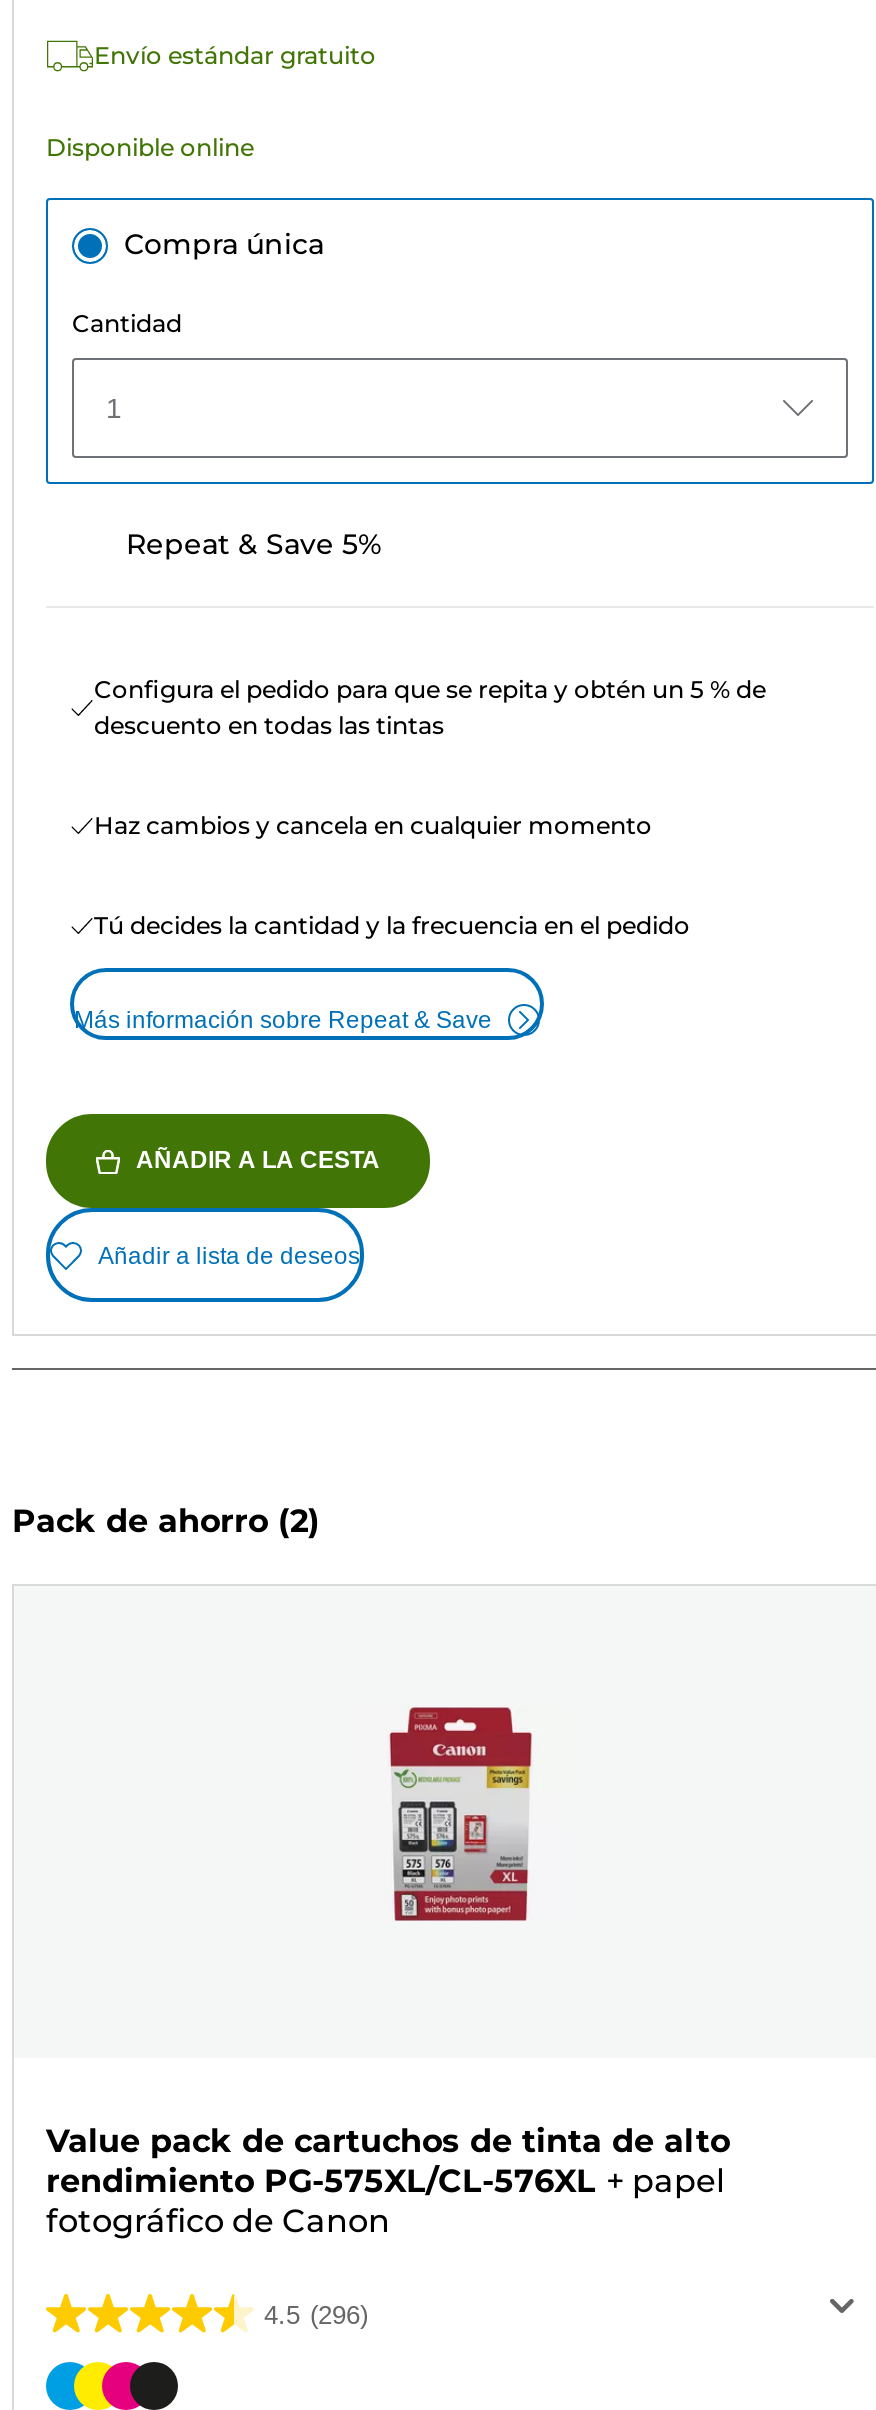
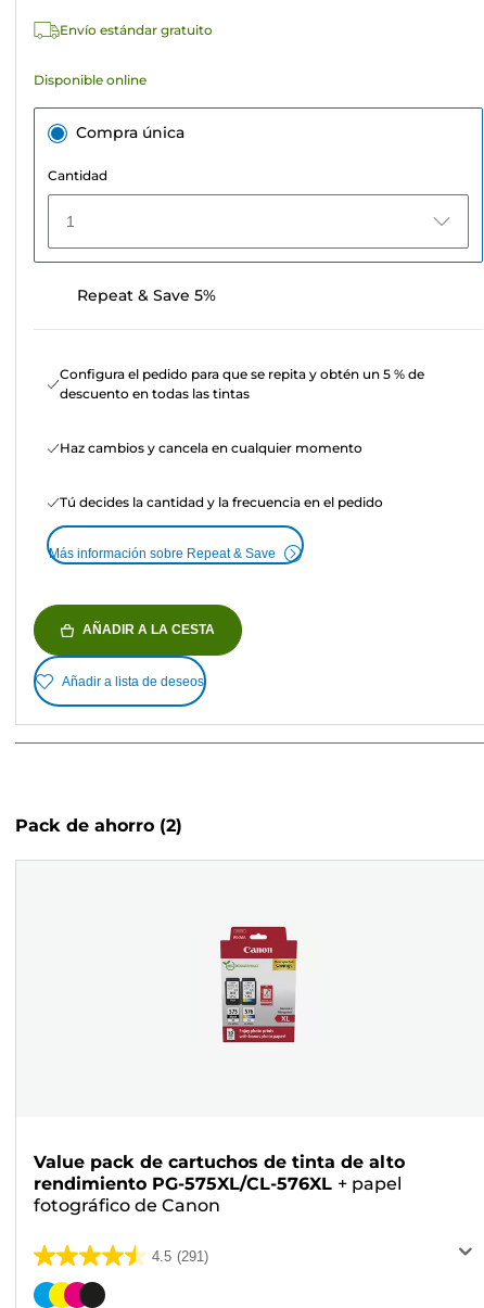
- 4.5 (296)
+ 4.5 (291)
